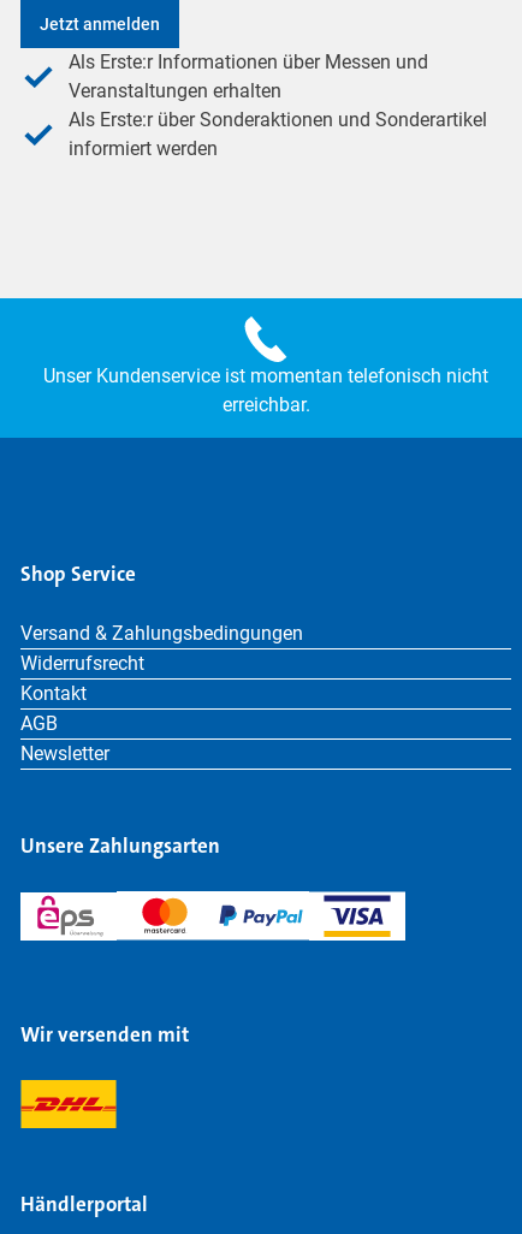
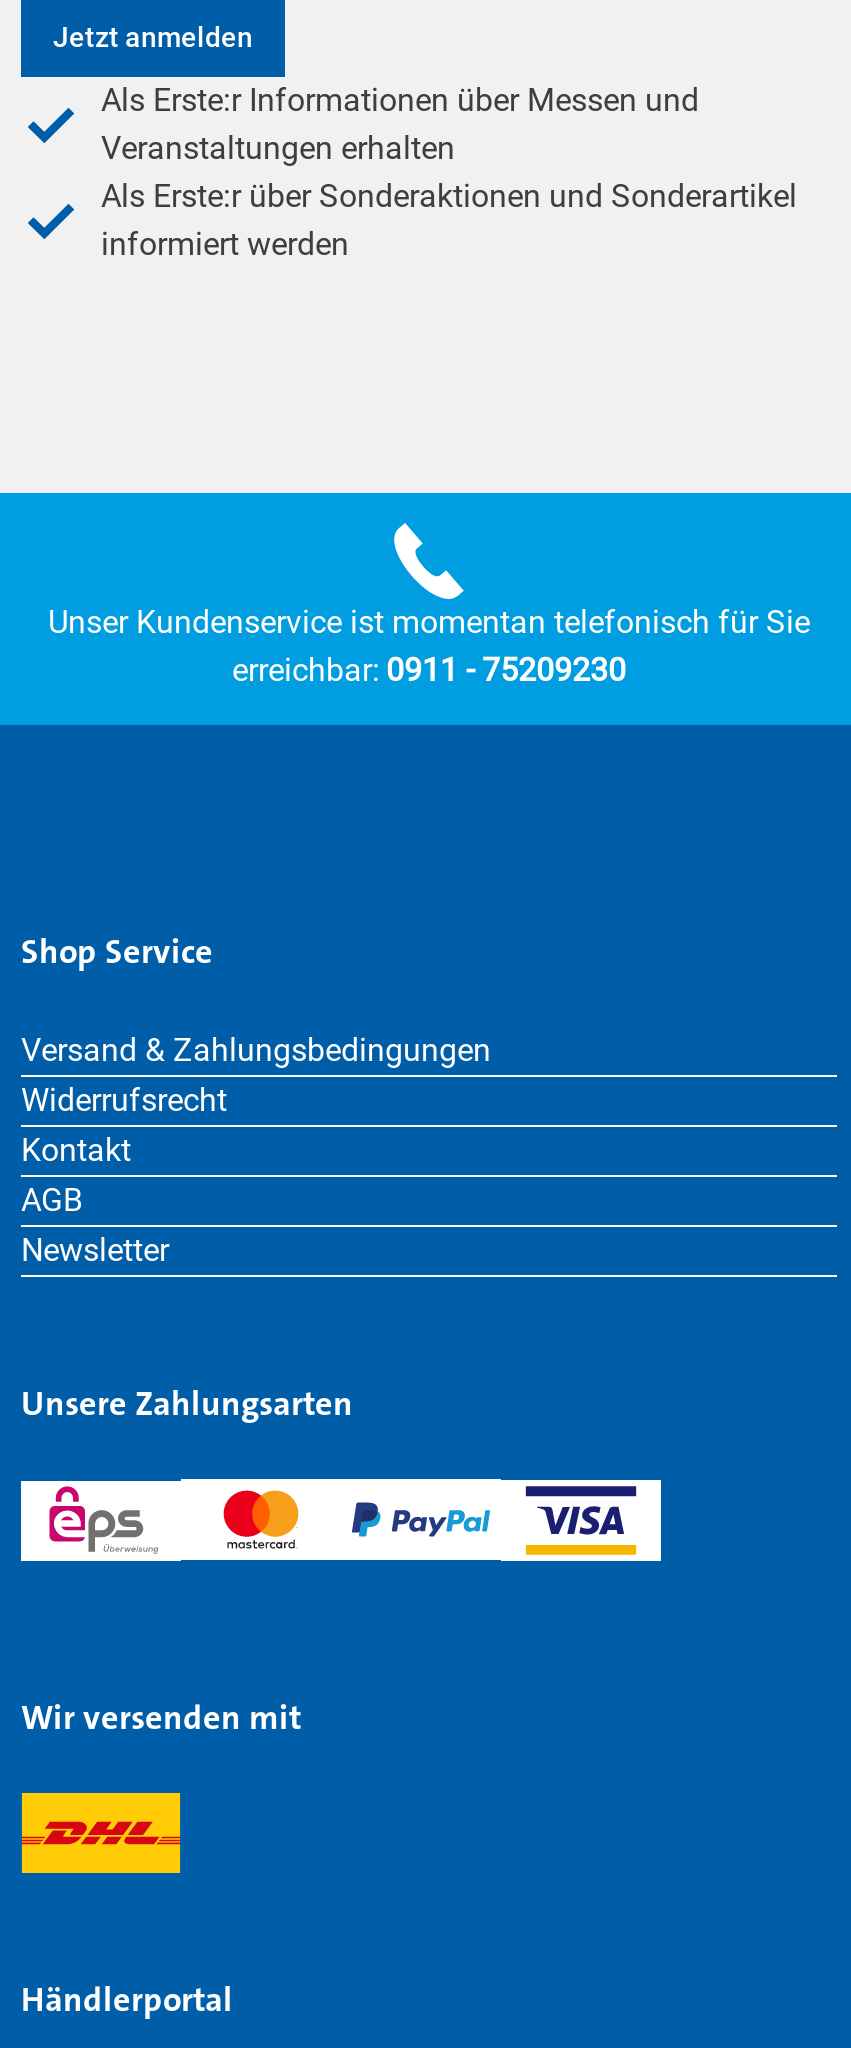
- Unser Kundenservice ist momentan telefonisch nicht
- erreichbar.
+ Unser Kundenservice ist momentan telefonisch für Sie
+ erreichbar: 0911 - 75209230
